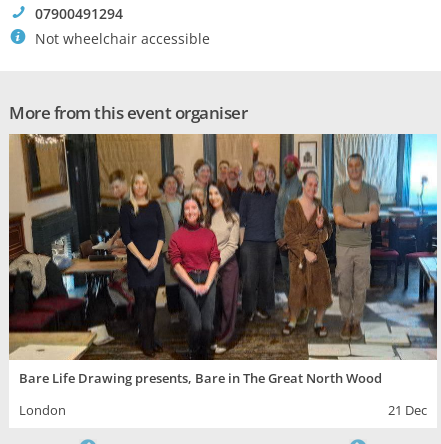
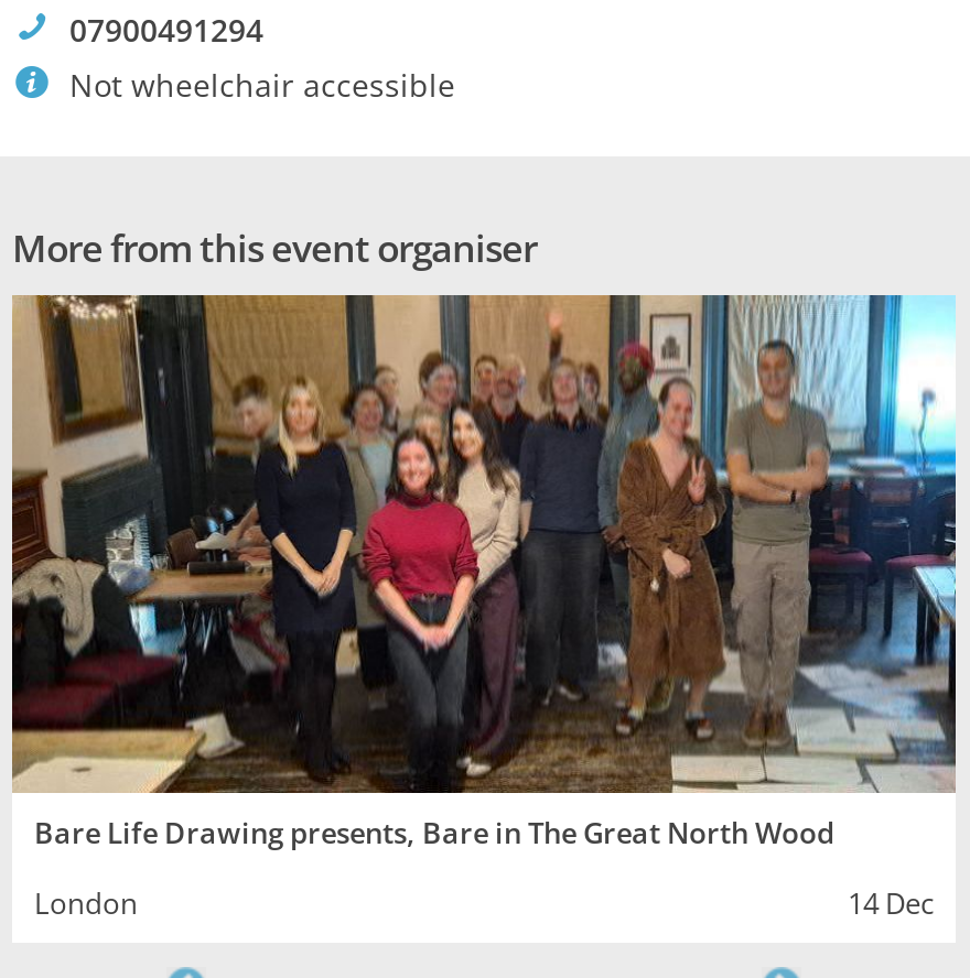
- 21 Dec
+ 14 Dec
